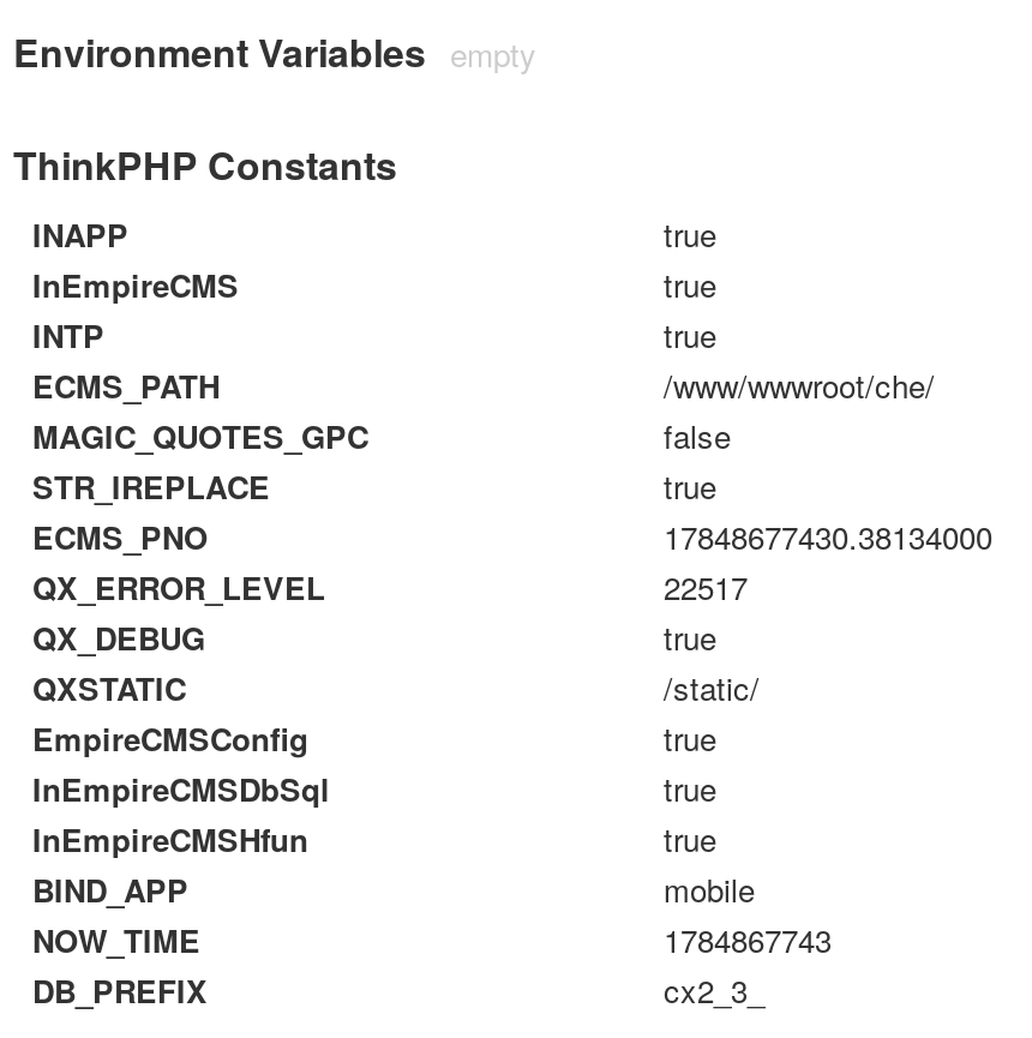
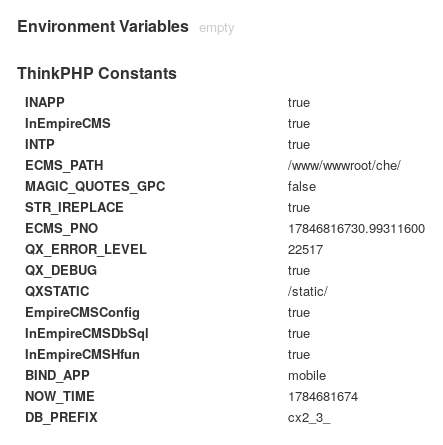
- 17848677430.38134000
+ 17846816730.99311600

- 1784867743
+ 1784681674
